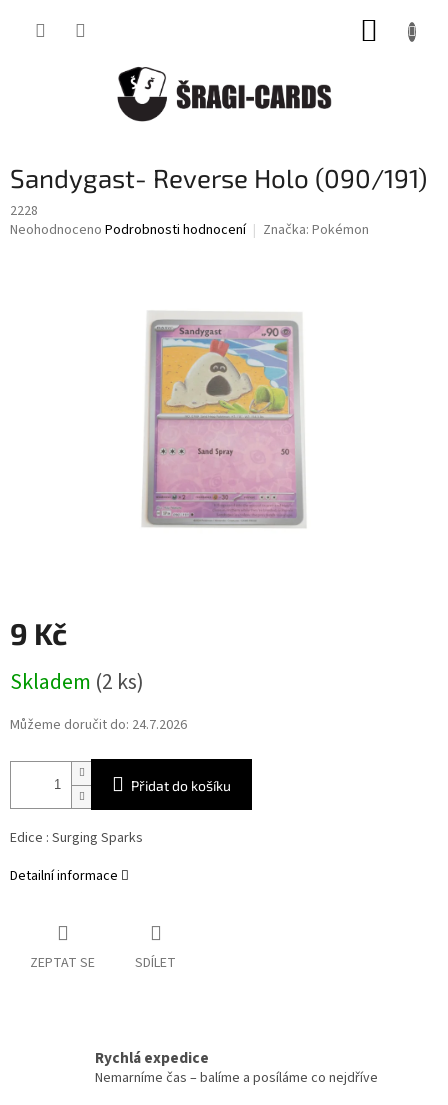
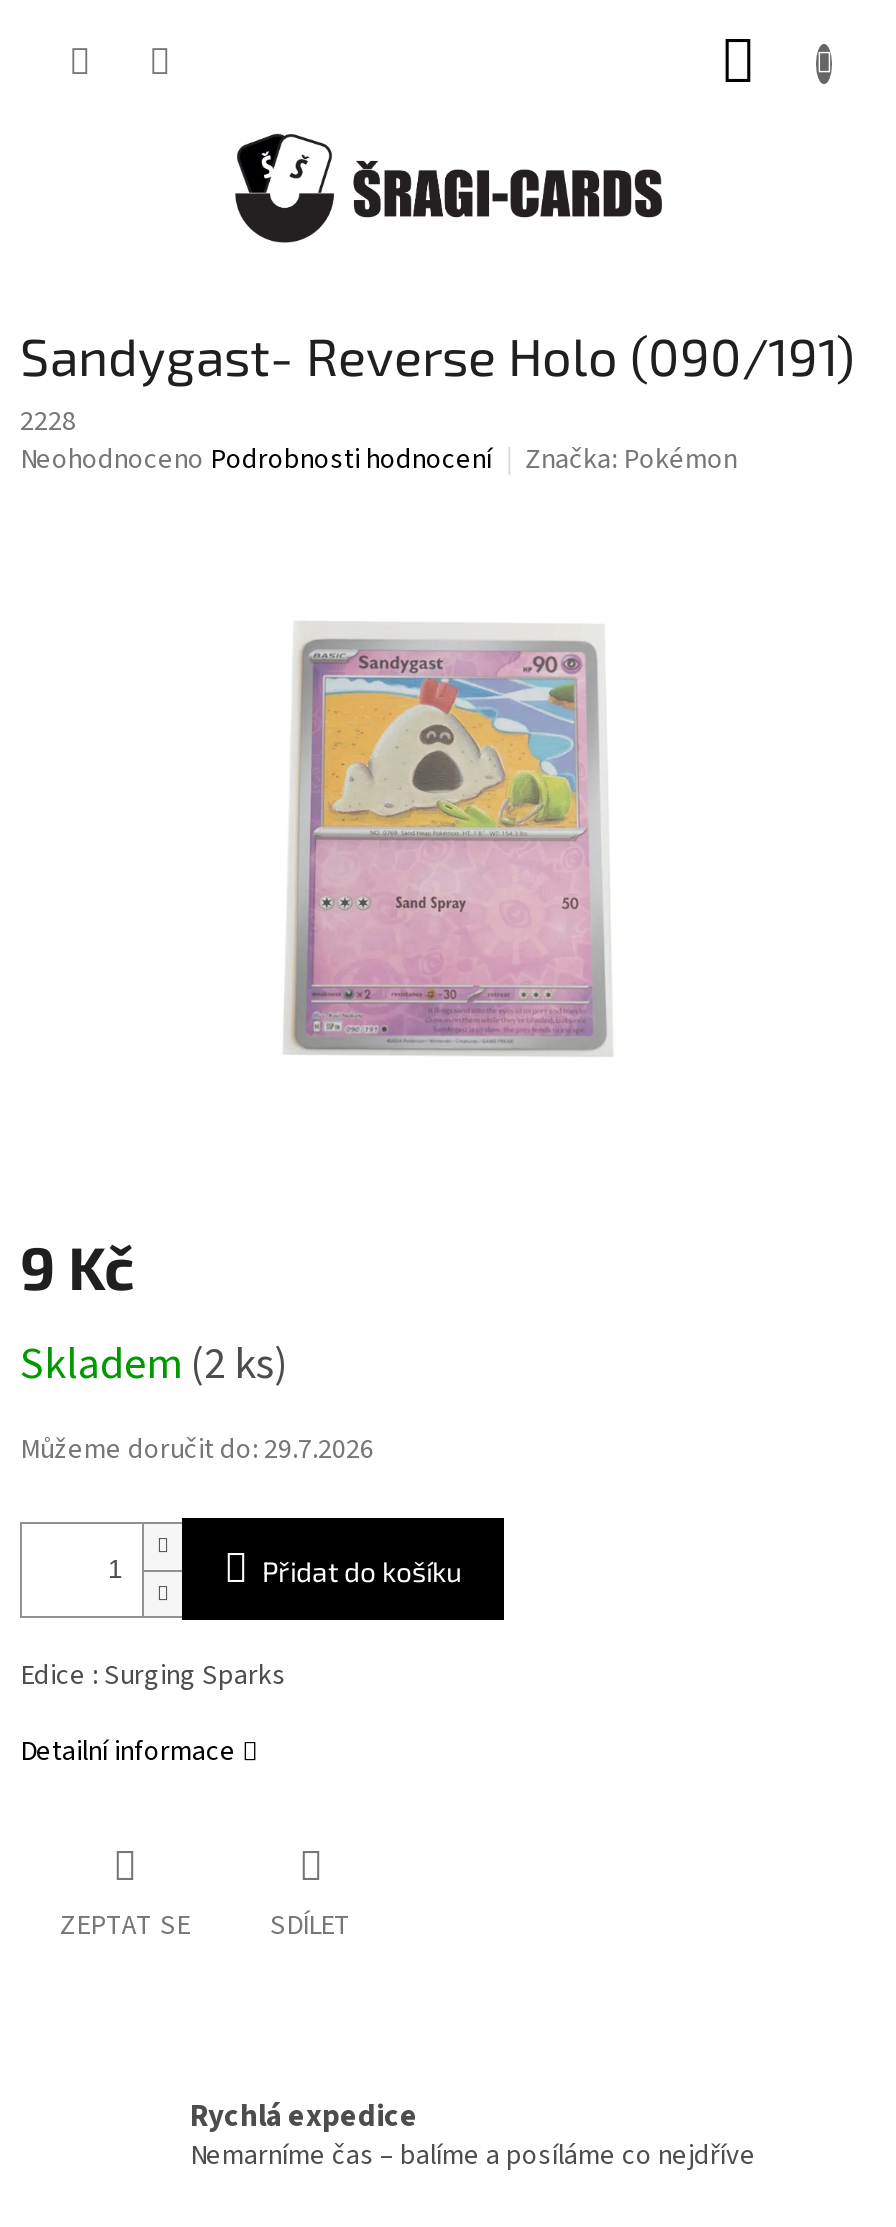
- Můžeme doručit do: 24.7.2026
+ Můžeme doručit do: 29.7.2026
